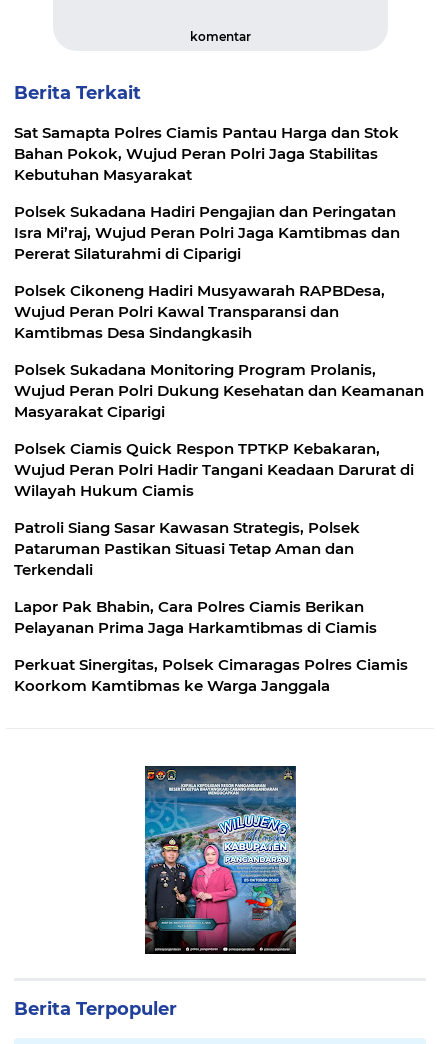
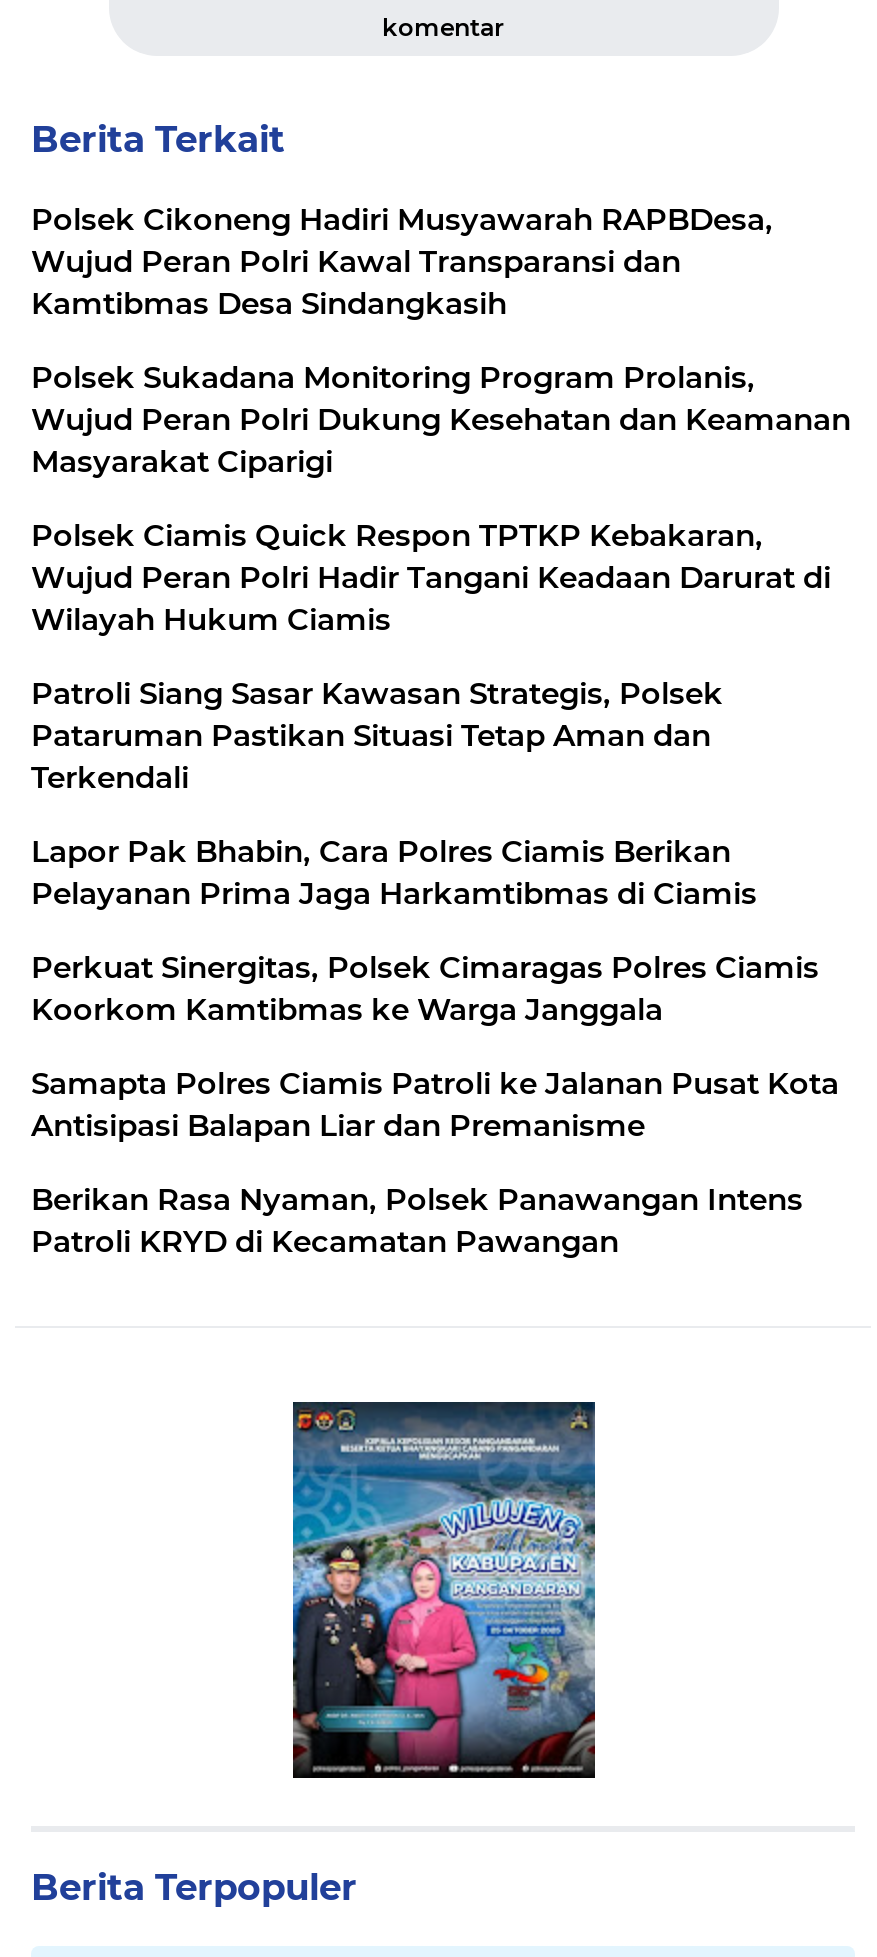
- Sat Samapta Polres Ciamis Pantau Harga dan Stok
- Bahan Pokok, Wujud Peran Polri Jaga Stabilitas
- Kebutuhan Masyarakat
- Polsek Sukadana Hadiri Pengajian dan Peringatan
- Isra Mi’raj, Wujud Peran Polri Jaga Kamtibmas dan
- Pererat Silaturahmi di Ciparigi

moved up: Polsek Cikoneng Hadiri Musyawarah RAPBDesa, | Wujud Peran Polri Kawal Transparansi dan | Kamtibmas Desa Sindangkasih | ... | Perkuat Sinergitas, Polsek Cimaragas Polres Ciamis | Koorkom Kamtibmas ke Warga Janggala

+ Samapta Polres Ciamis Patroli ke Jalanan Pusat Kota
+ Antisipasi Balapan Liar dan Premanisme
+ Berikan Rasa Nyaman, Polsek Panawangan Intens
+ Patroli KRYD di Kecamatan Pawangan
